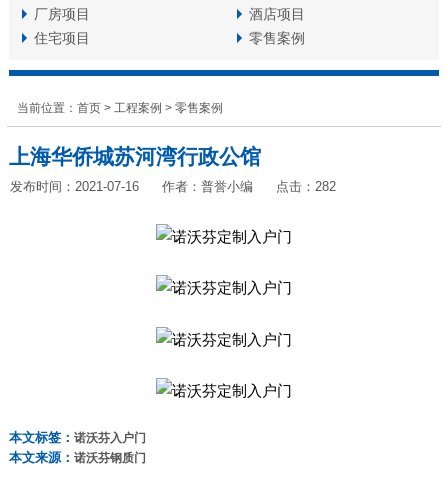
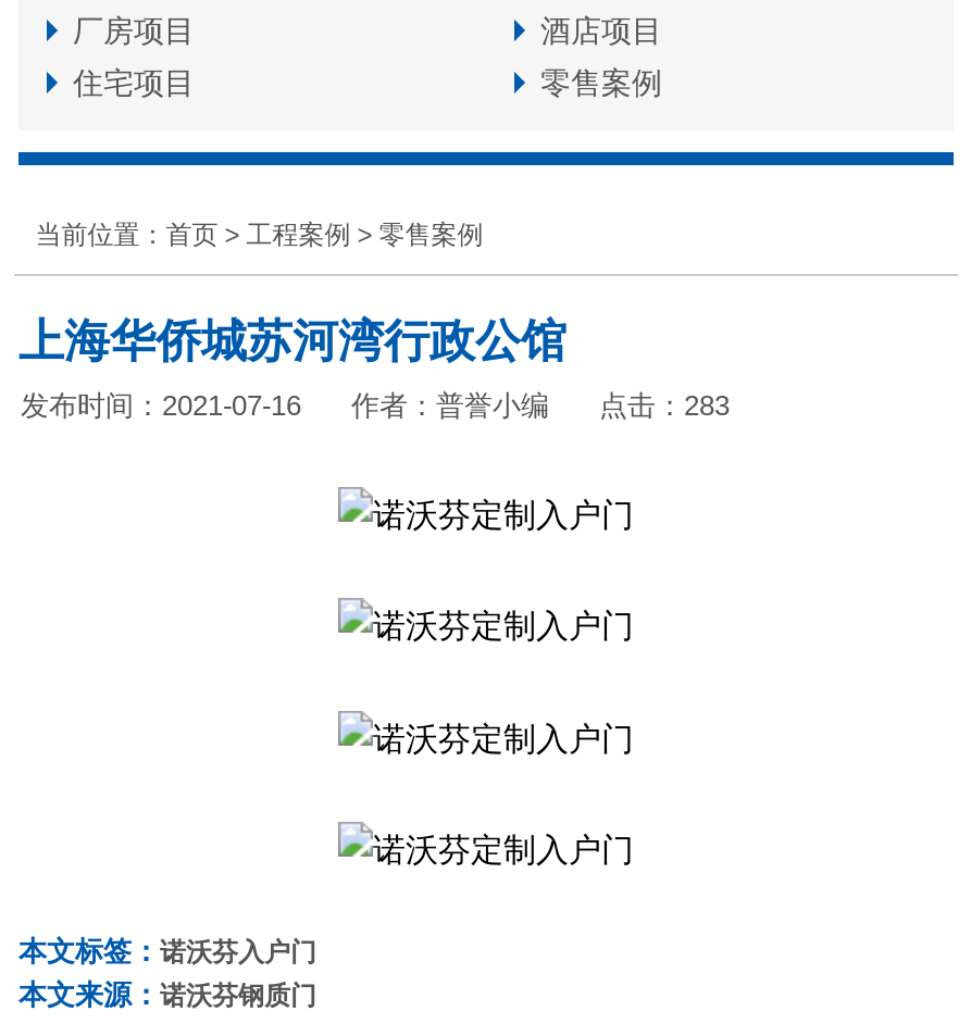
- 发布时间：2021-07-16 作者：普誉小编 点击：282
+ 发布时间：2021-07-16 作者：普誉小编 点击：283
